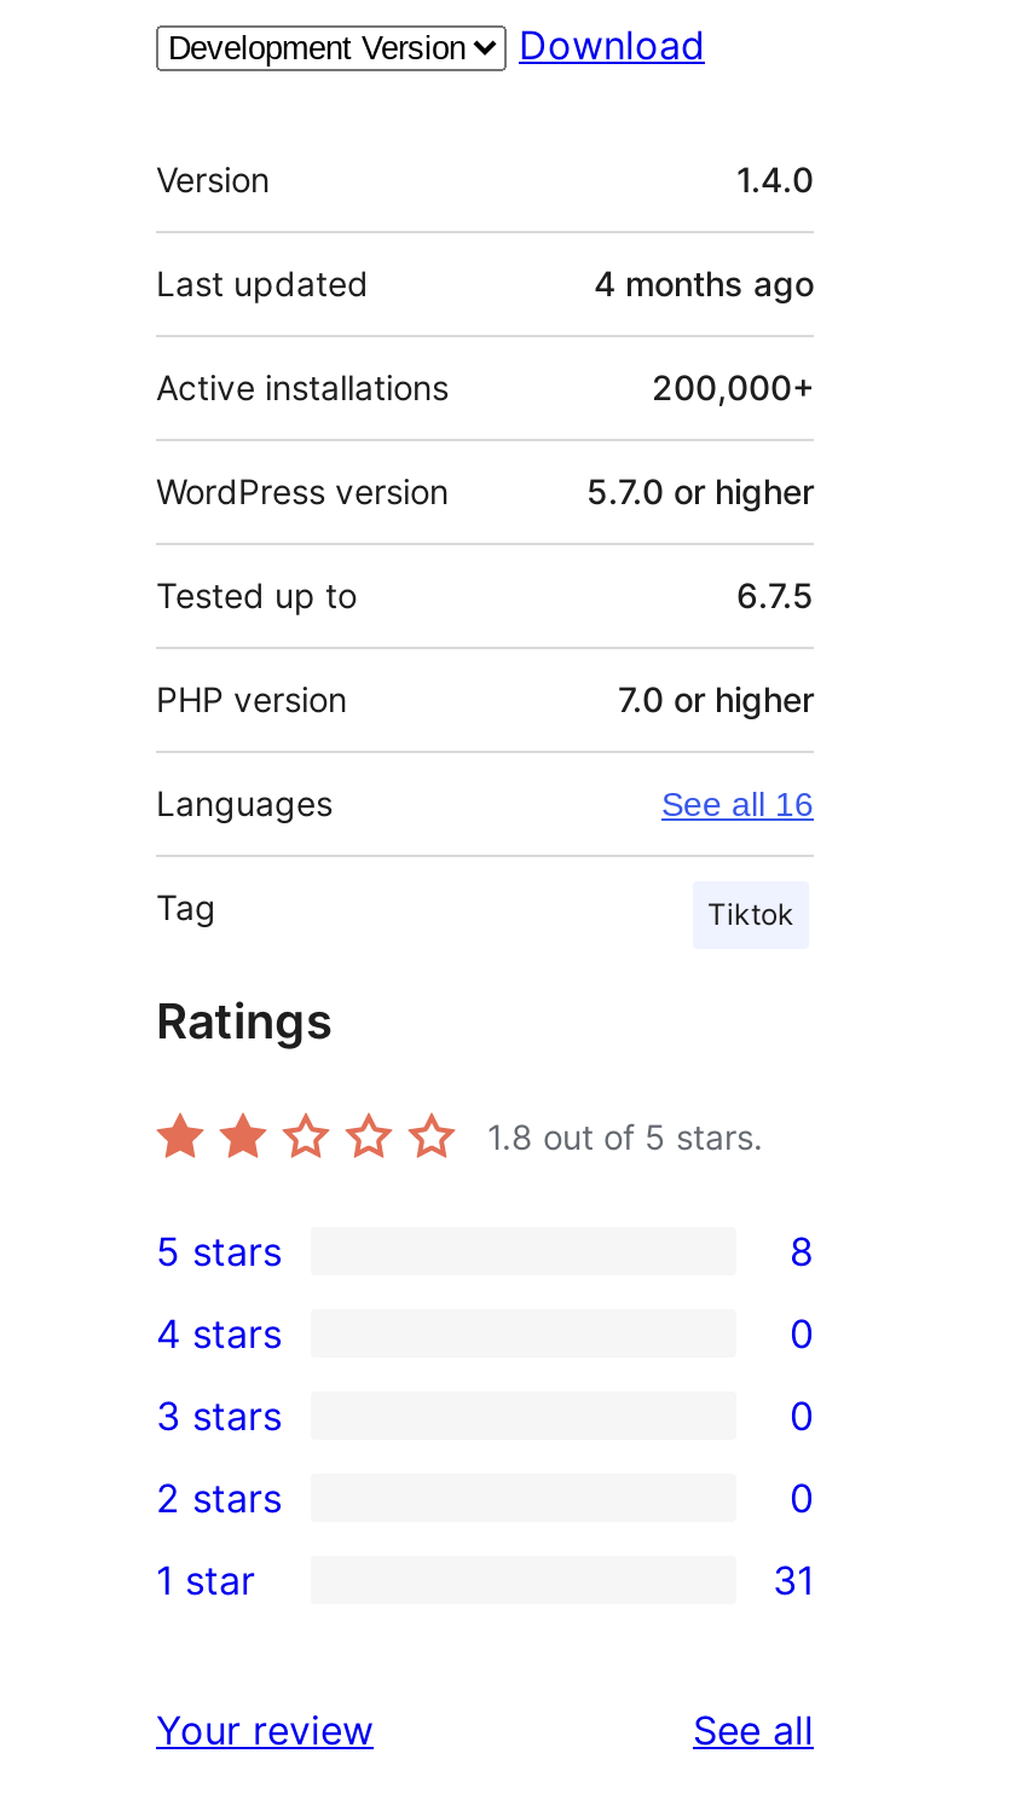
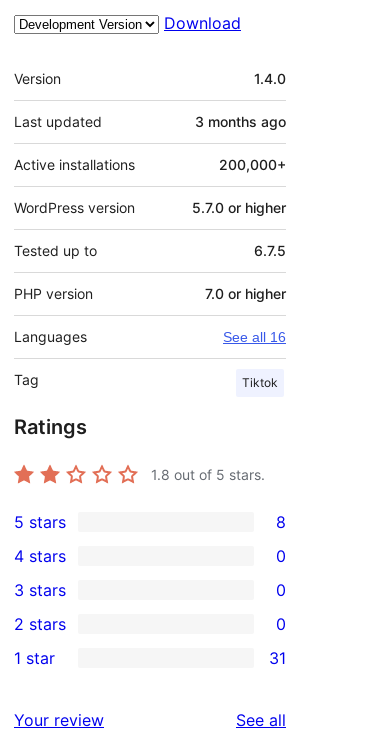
- 4 months ago
+ 3 months ago
